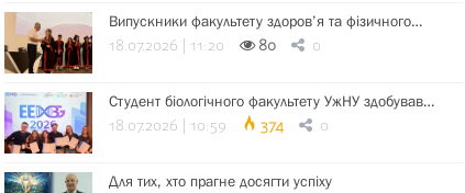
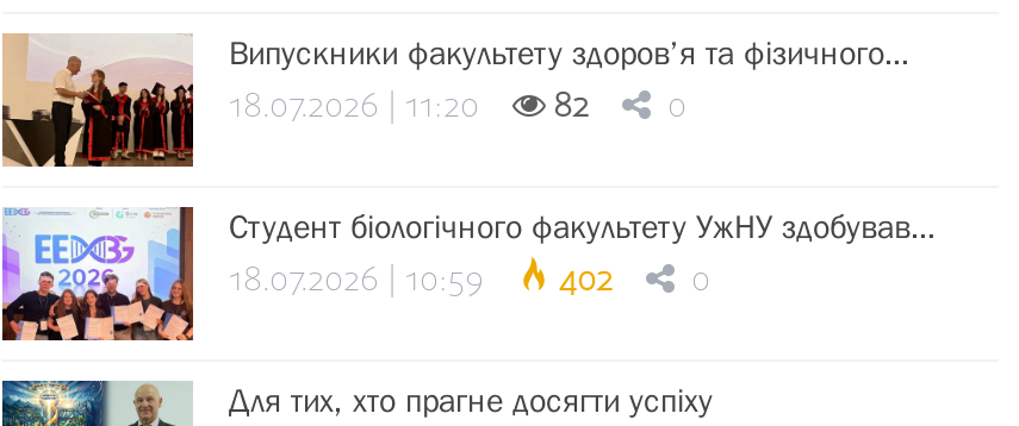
- 80
+ 82

- 374
+ 402
